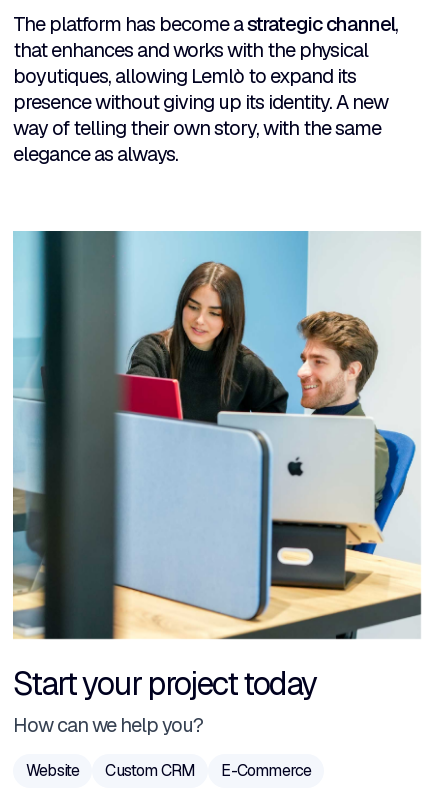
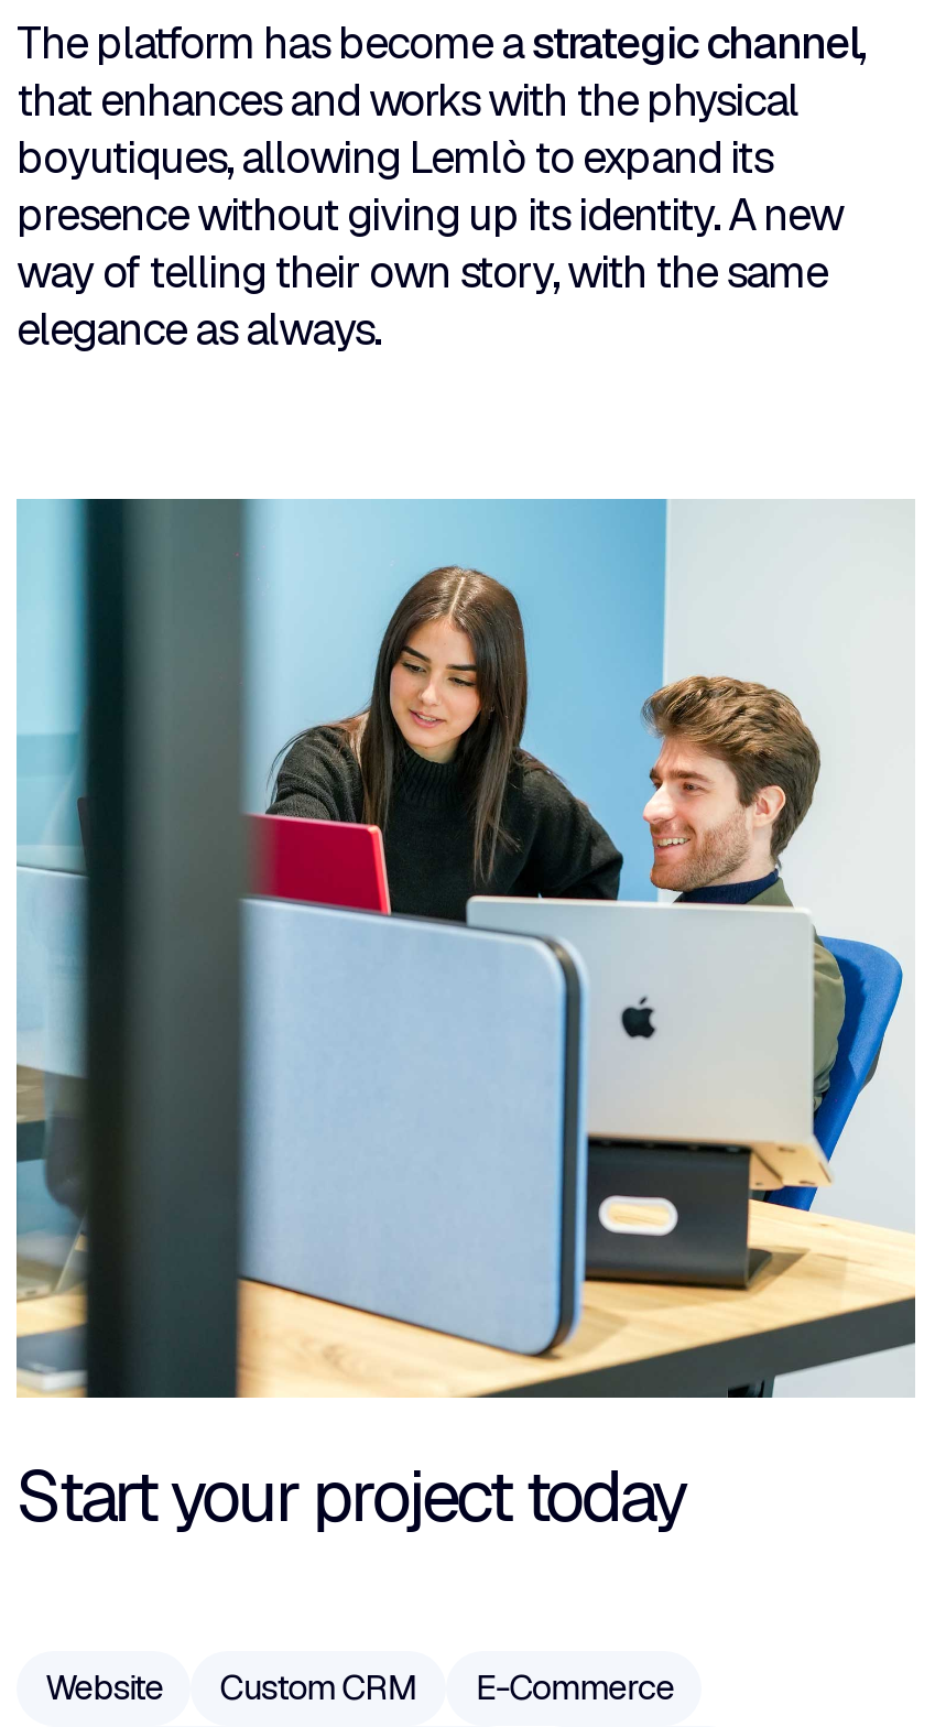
- How can we help you?
